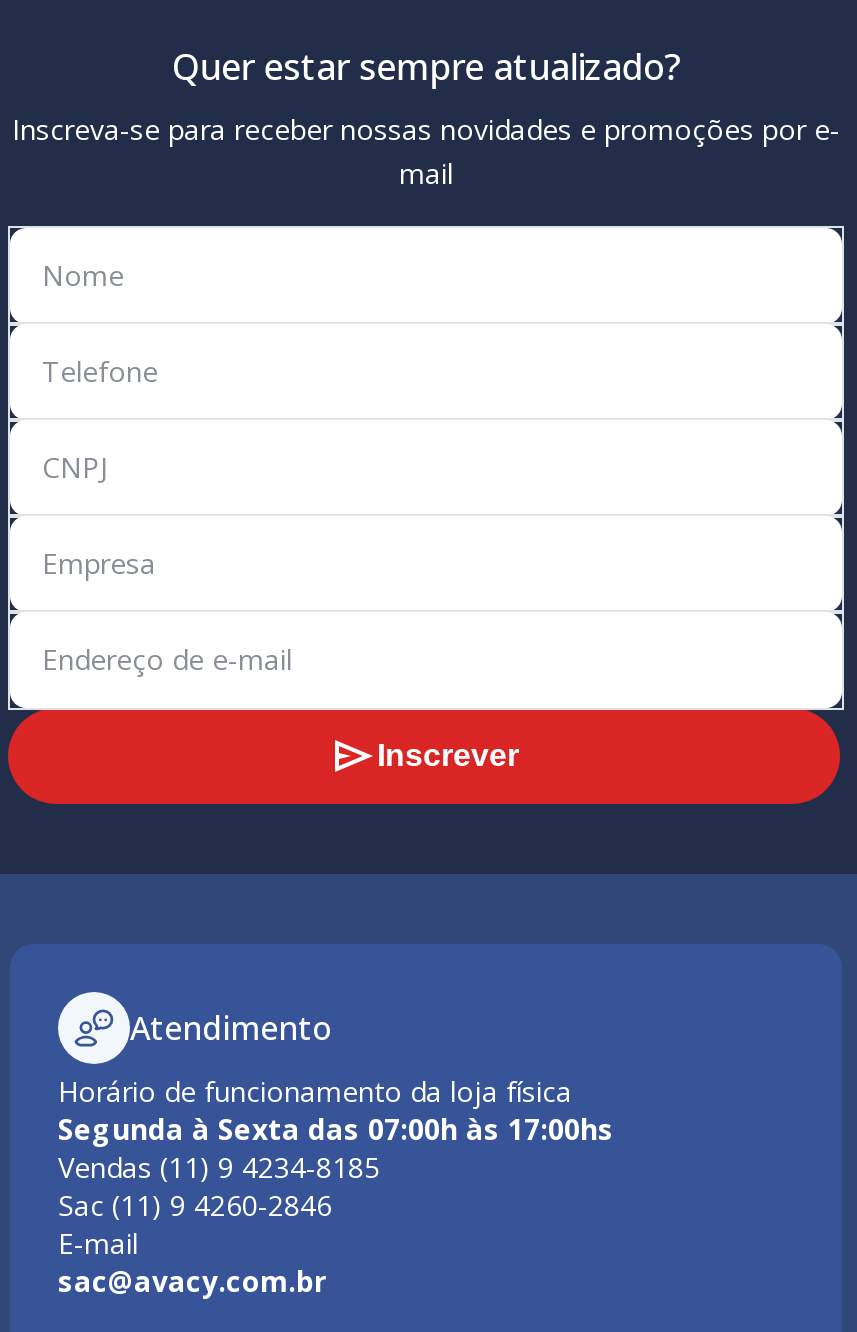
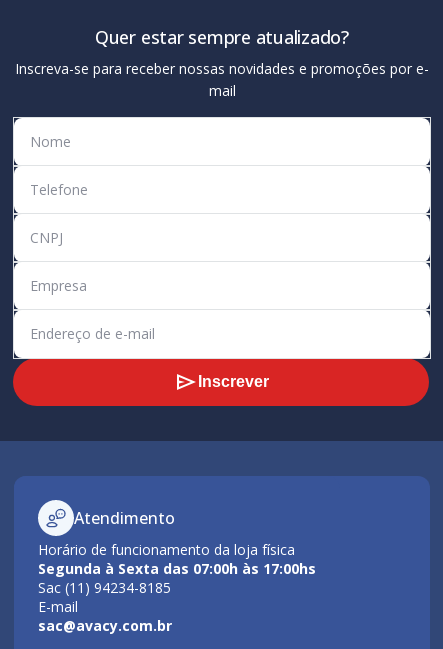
- Vendas (11) 9 4234-8185
- Sac (11) 9 4260-2846
+ Sac (11) 94234-8185
